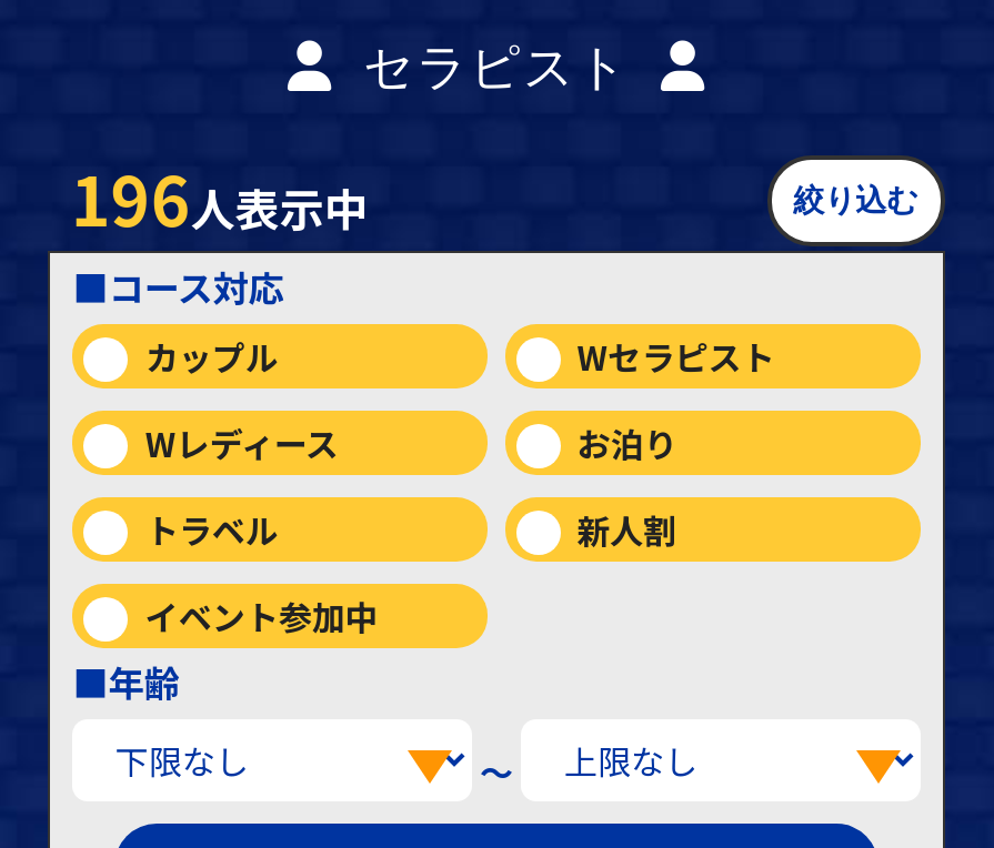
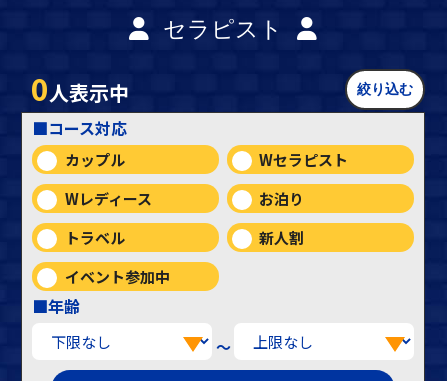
- 196人表示中
+ 0人表示中
